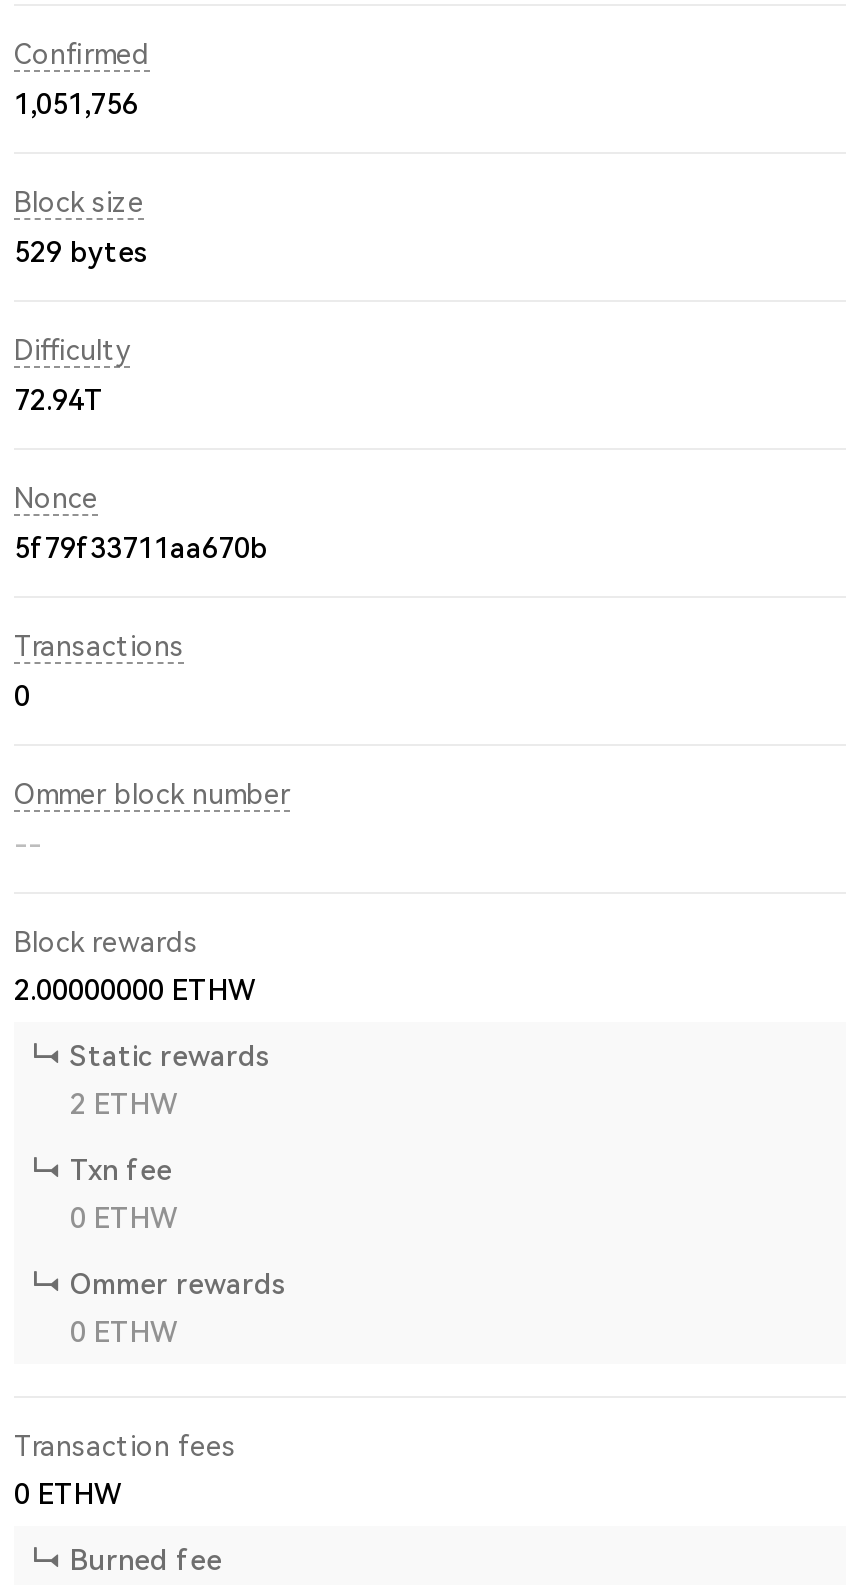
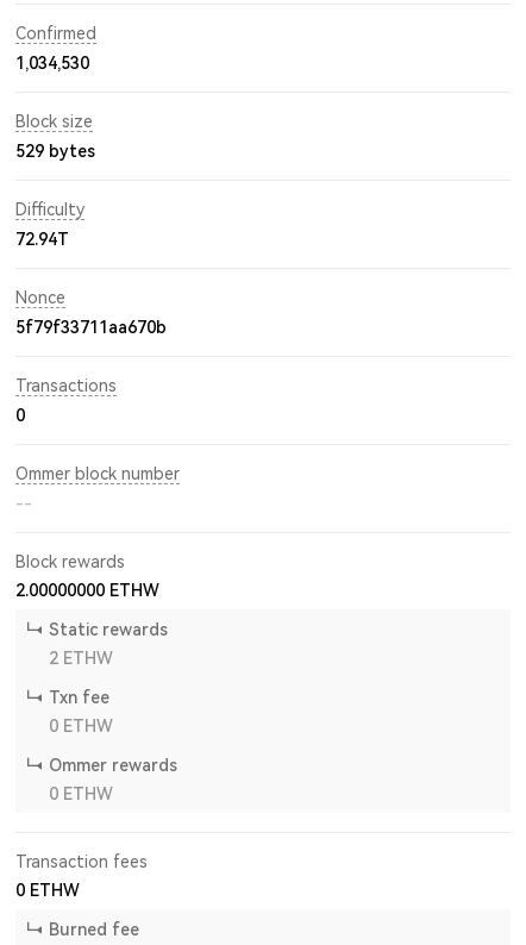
- 1,051,756
+ 1,034,530
